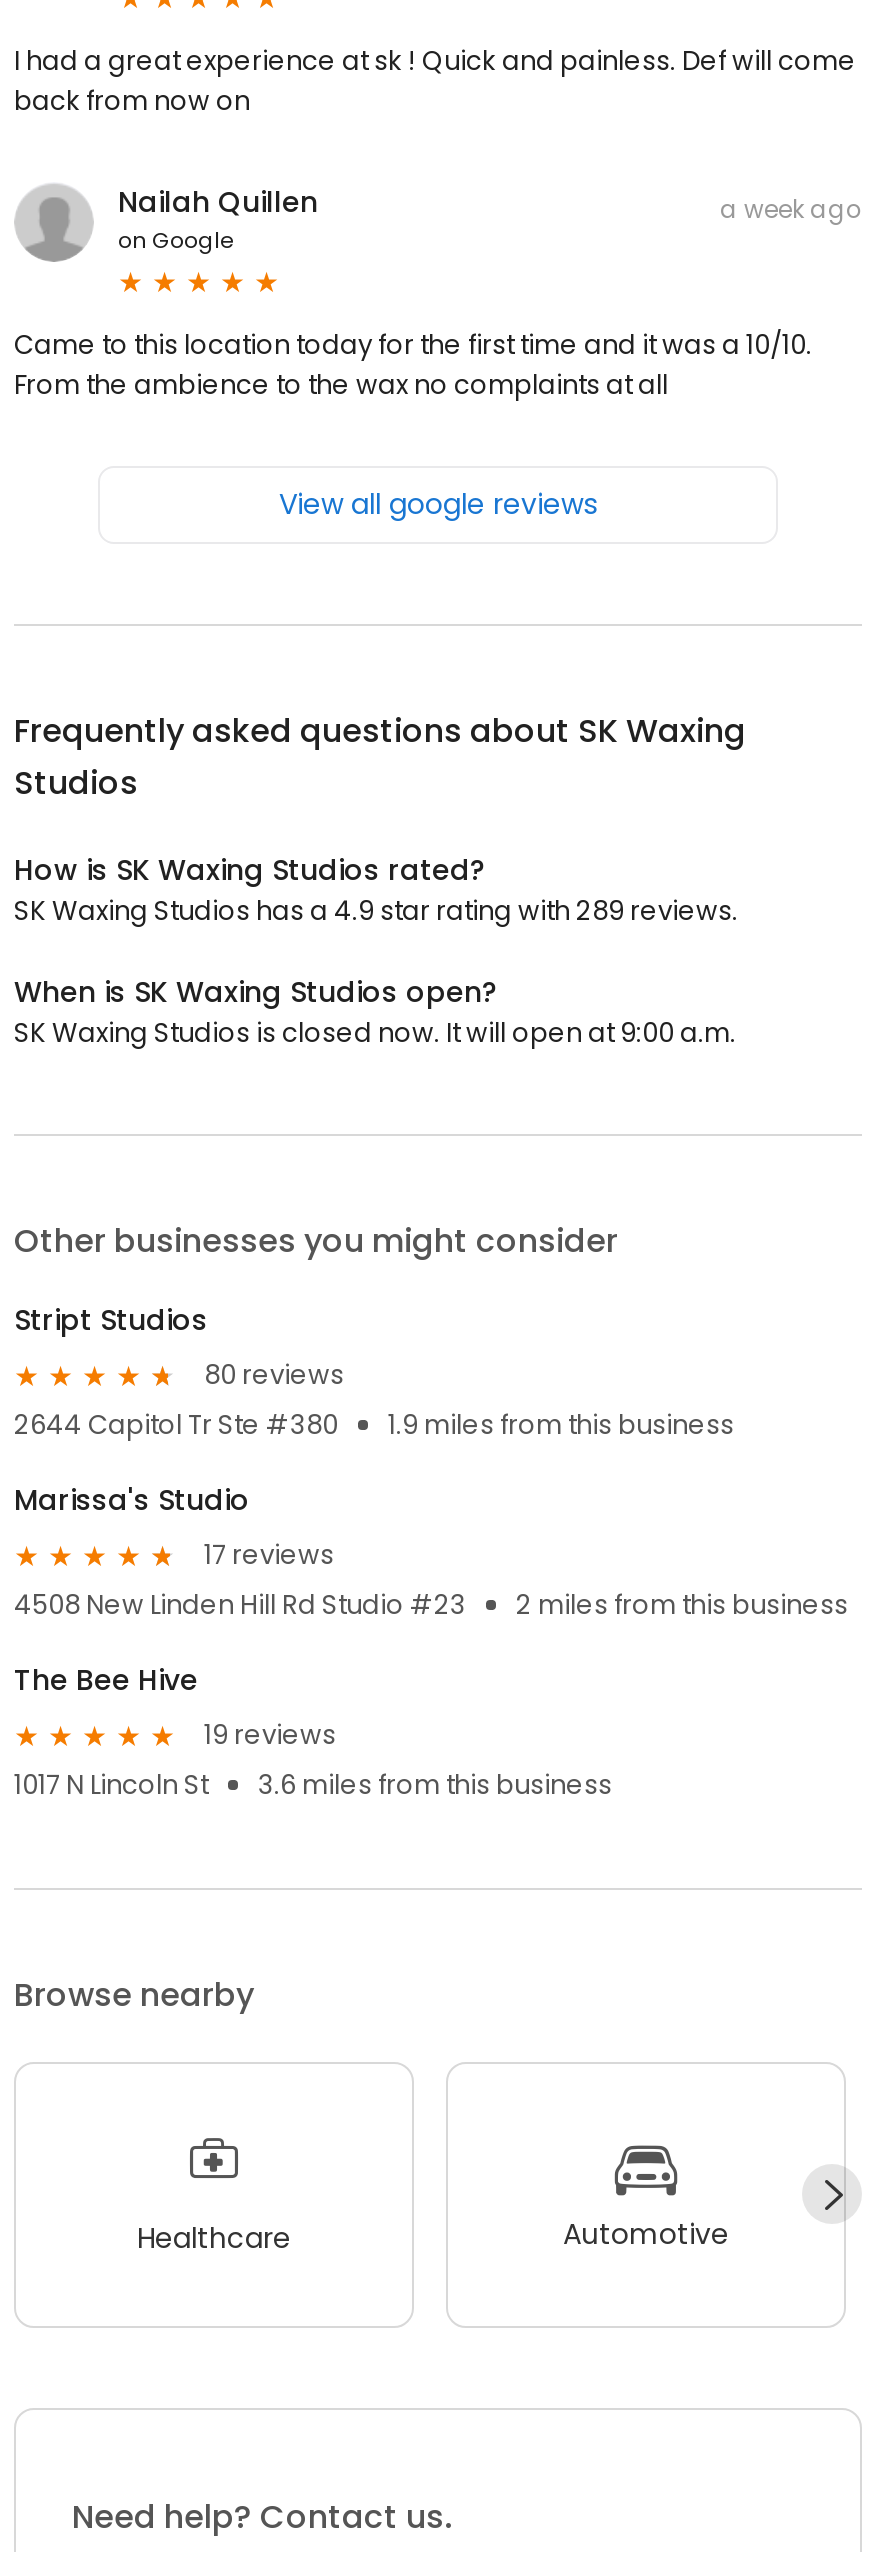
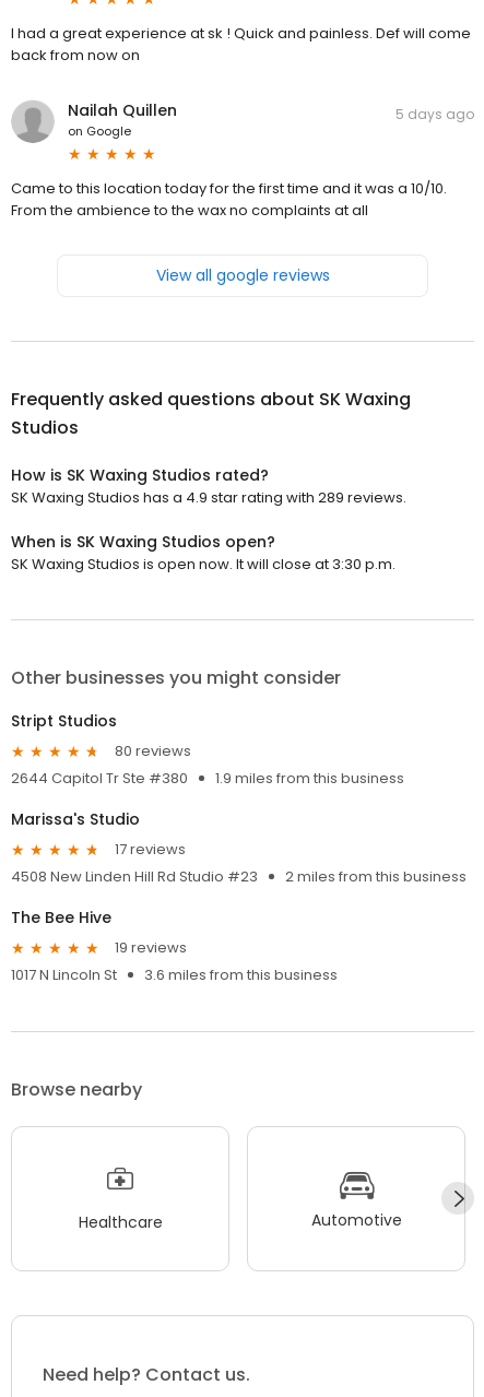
- a week ago
+ 5 days ago

- SK Waxing Studios is closed now. It will open at 9:00 a.m.
+ SK Waxing Studios is open now. It will close at 3:30 p.m.
